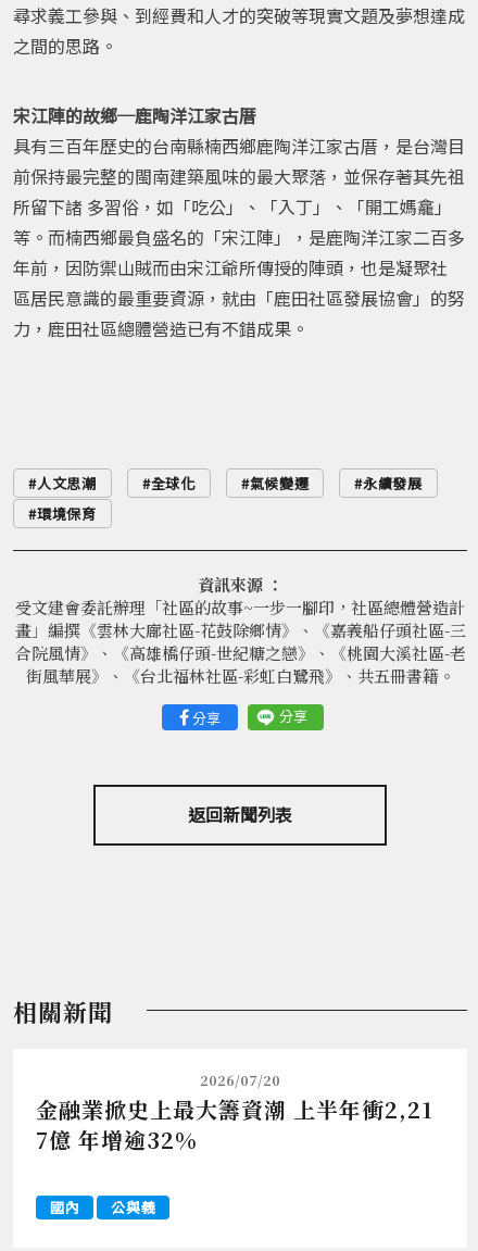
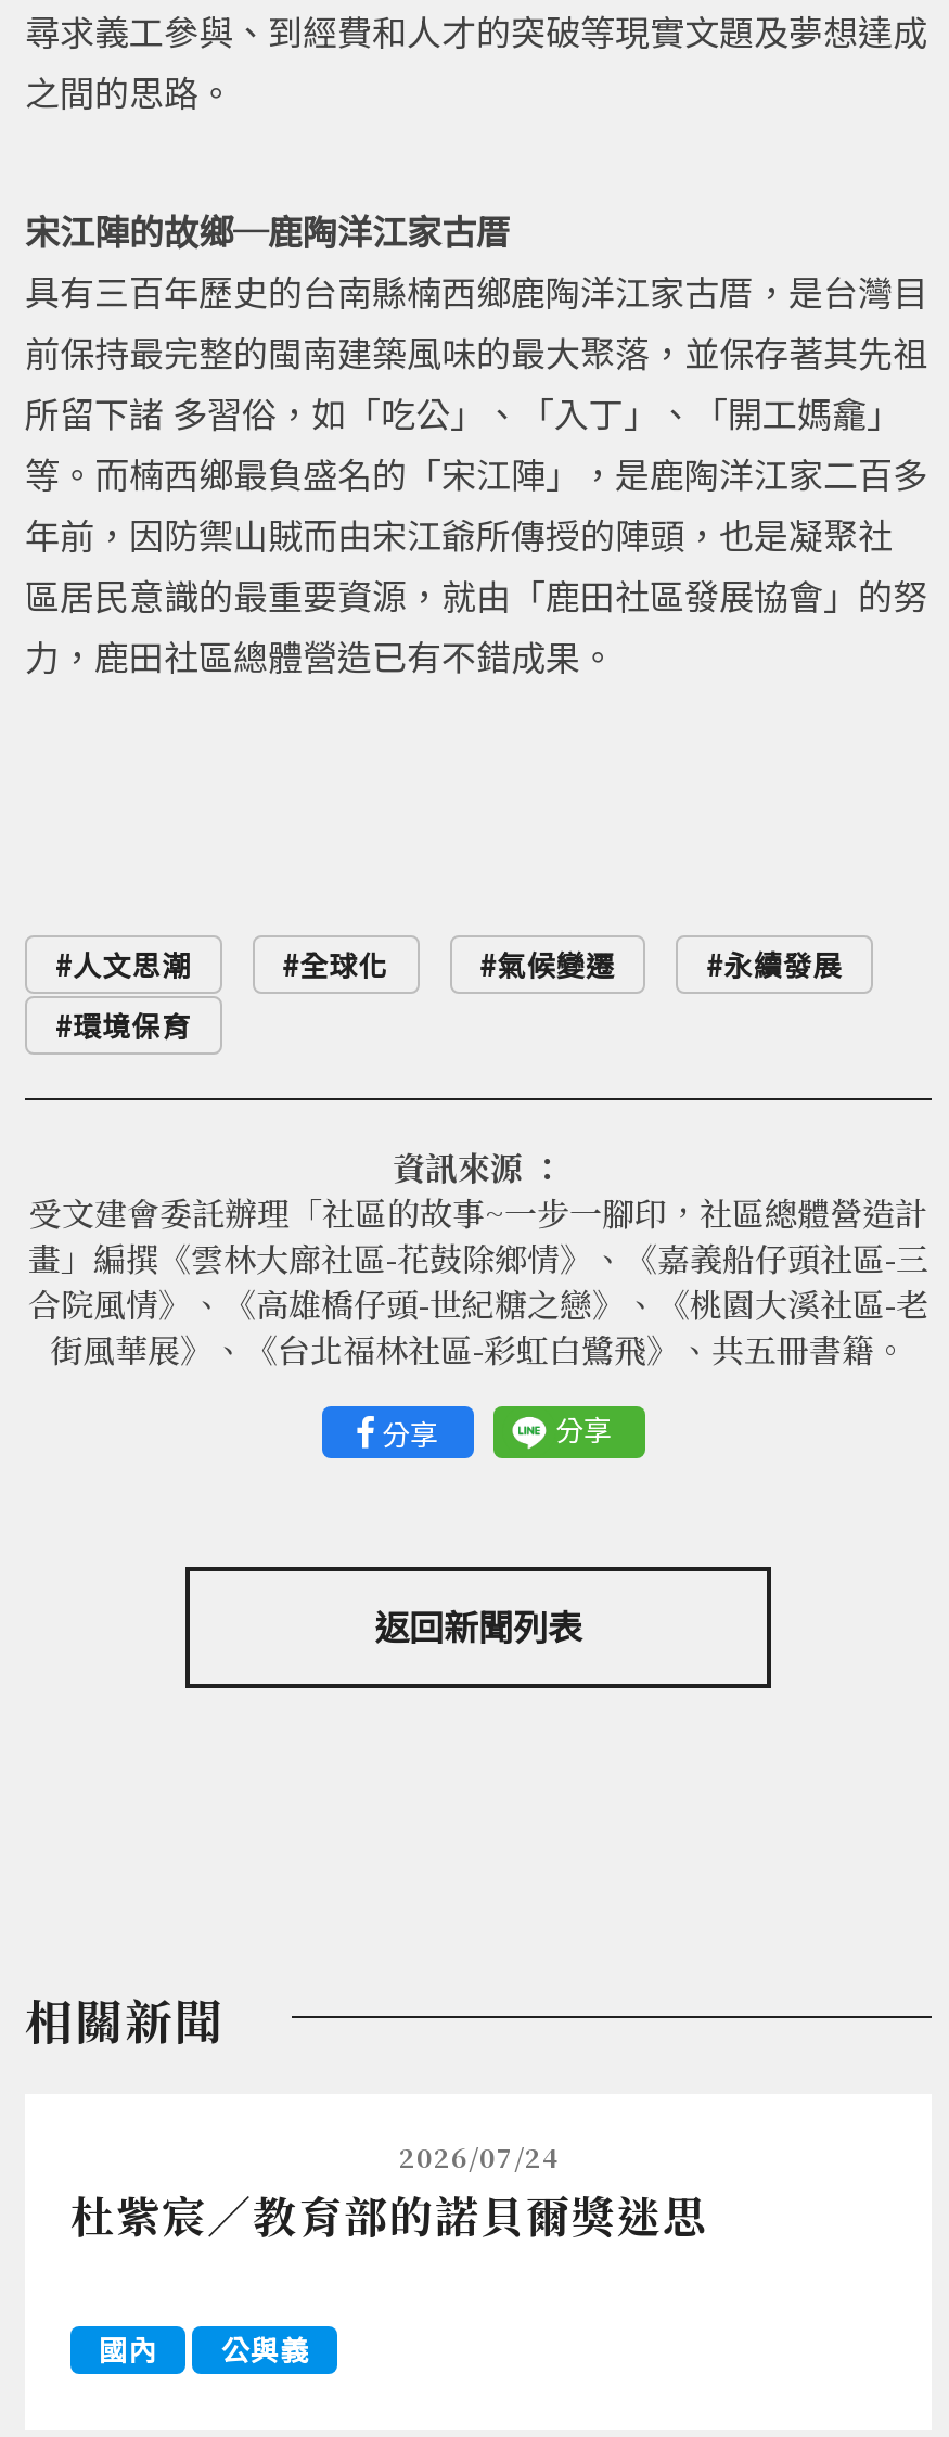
- 2026/07/20
- 金融業掀史上最大籌資潮 上半年衝2,21
- 7億 年增逾32%
+ 2026/07/24
+ 杜紫宸／教育部的諾貝爾獎迷思
